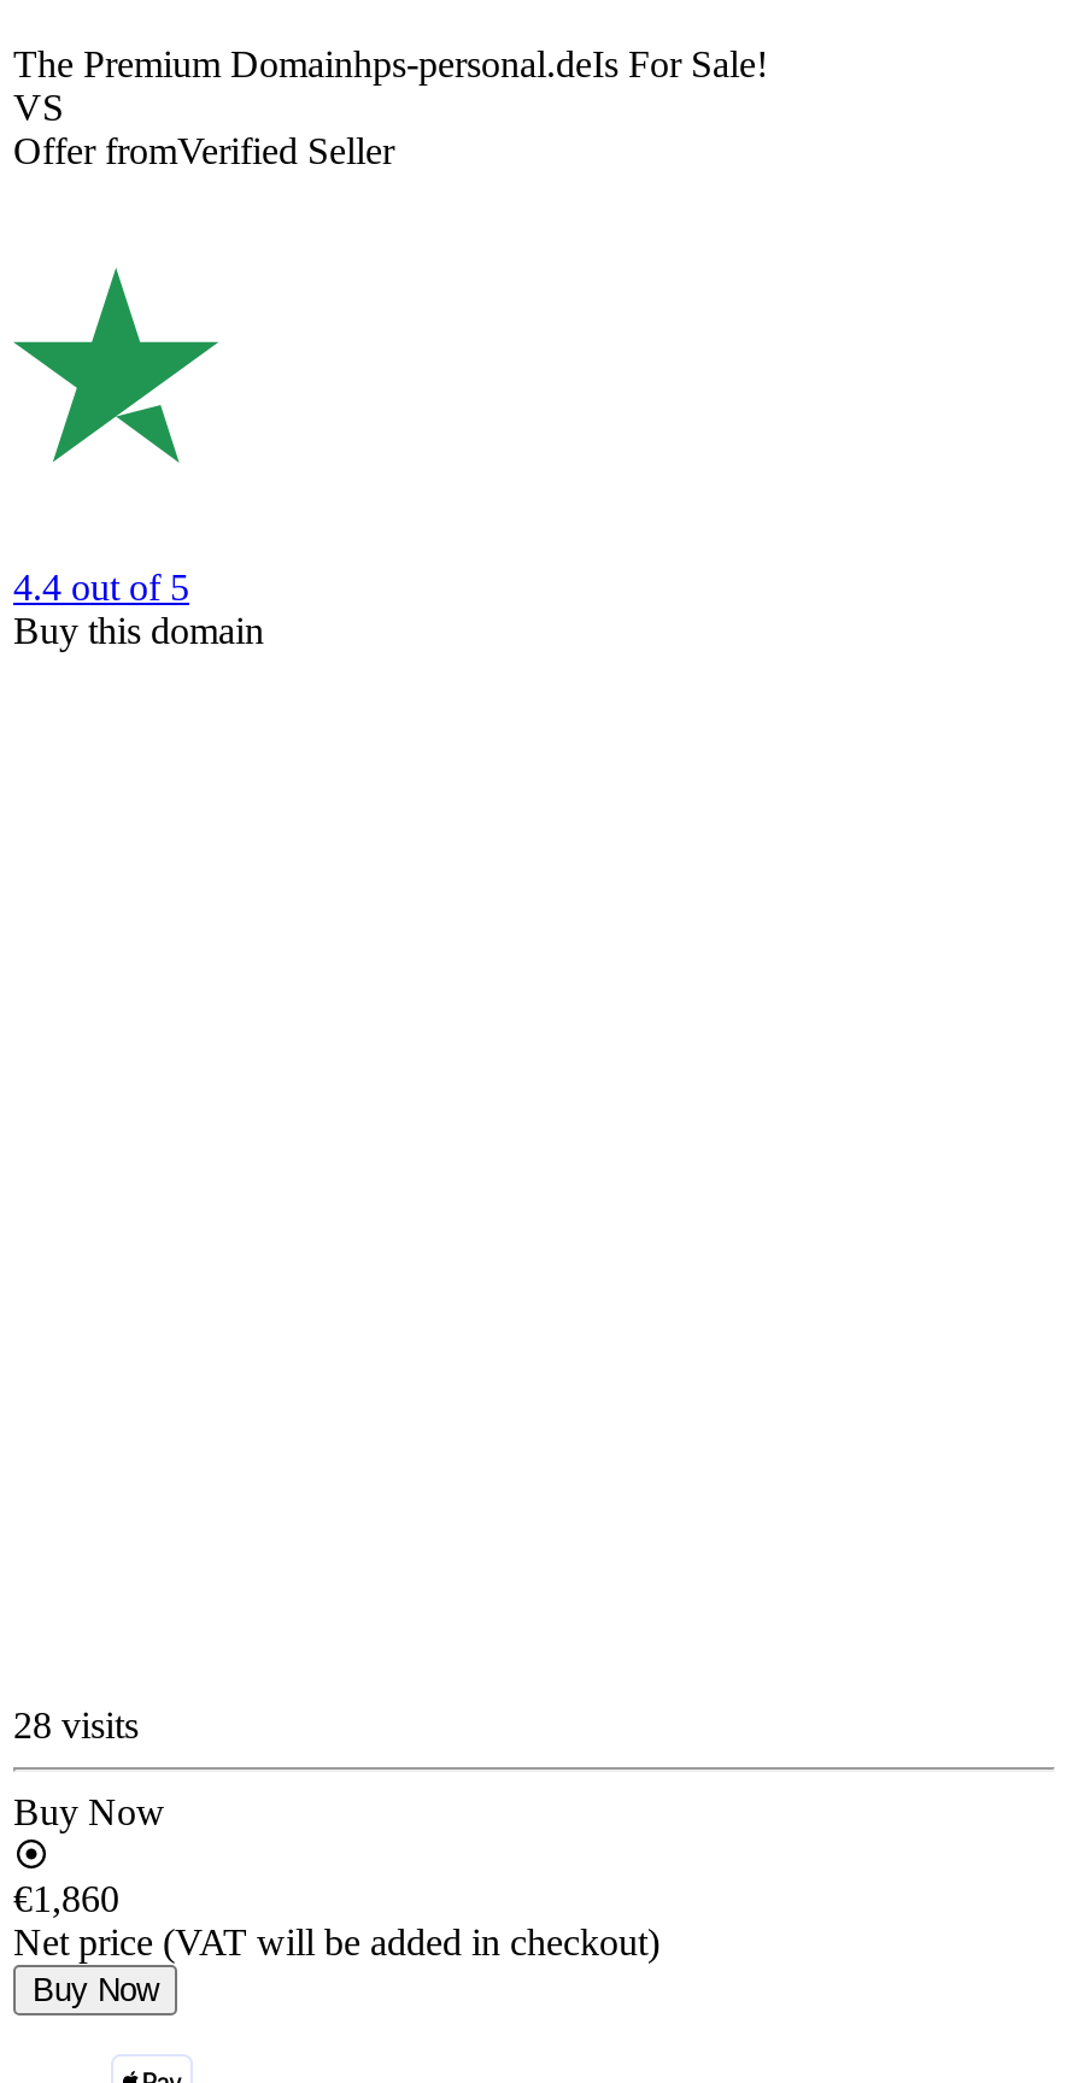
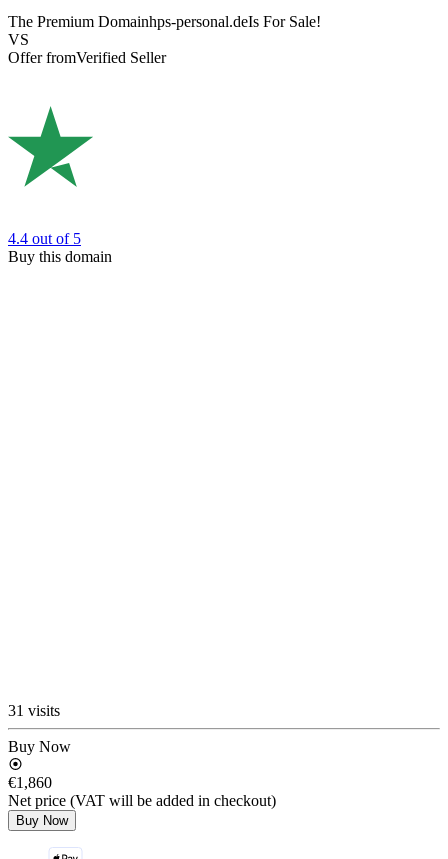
- 28 visits
+ 31 visits
